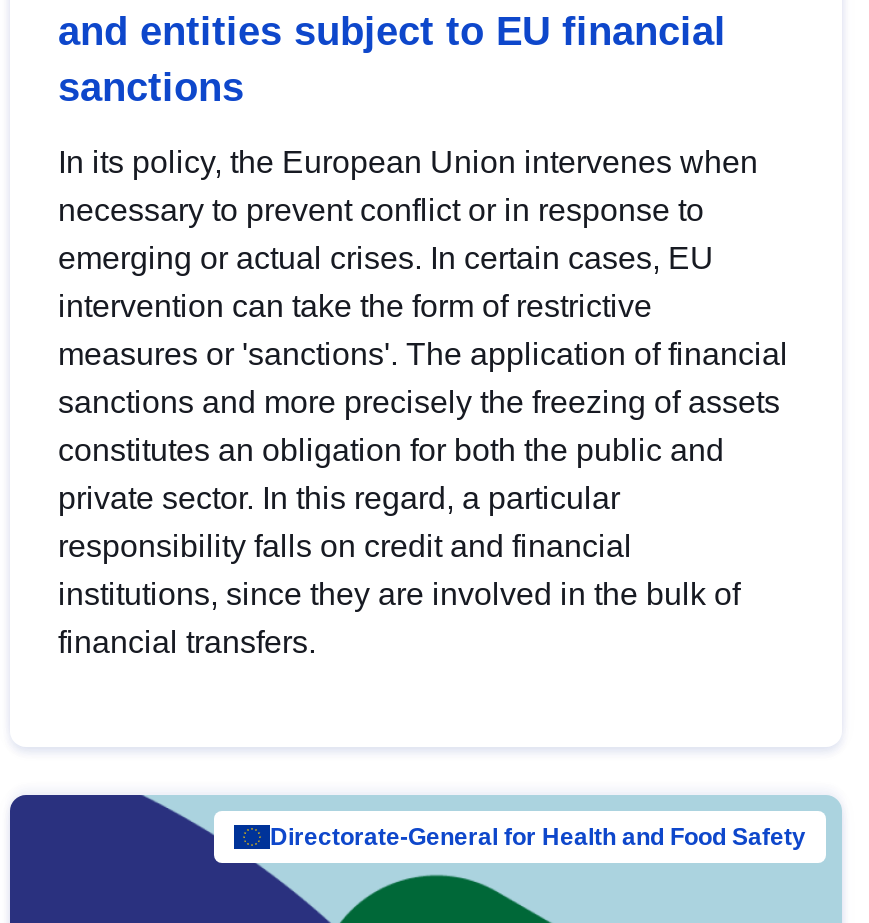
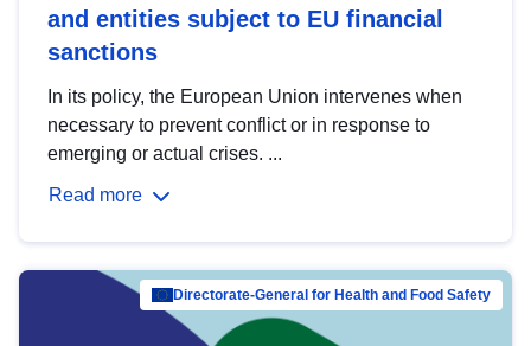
- emerging or actual crises. In certain cases, EU
- intervention can take the form of restrictive
- measures or 'sanctions'. The application of financial
- sanctions and more precisely the freezing of assets
- constitutes an obligation for both the public and
- private sector. In this regard, a particular
- responsibility falls on credit and financial
- institutions, since they are involved in the bulk of
- financial transfers.
+ emerging or actual crises. ...
+ Read more
